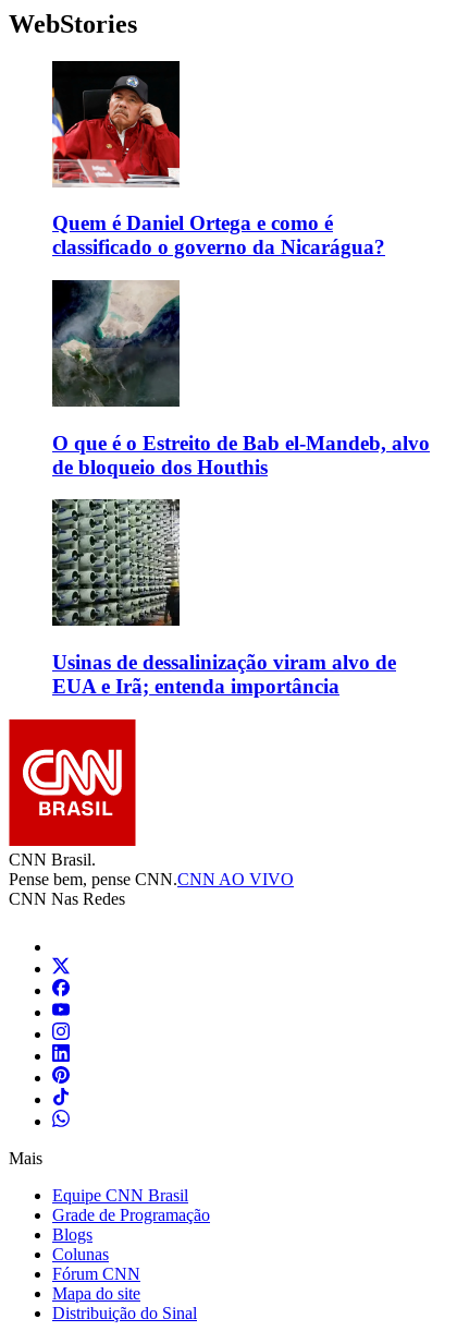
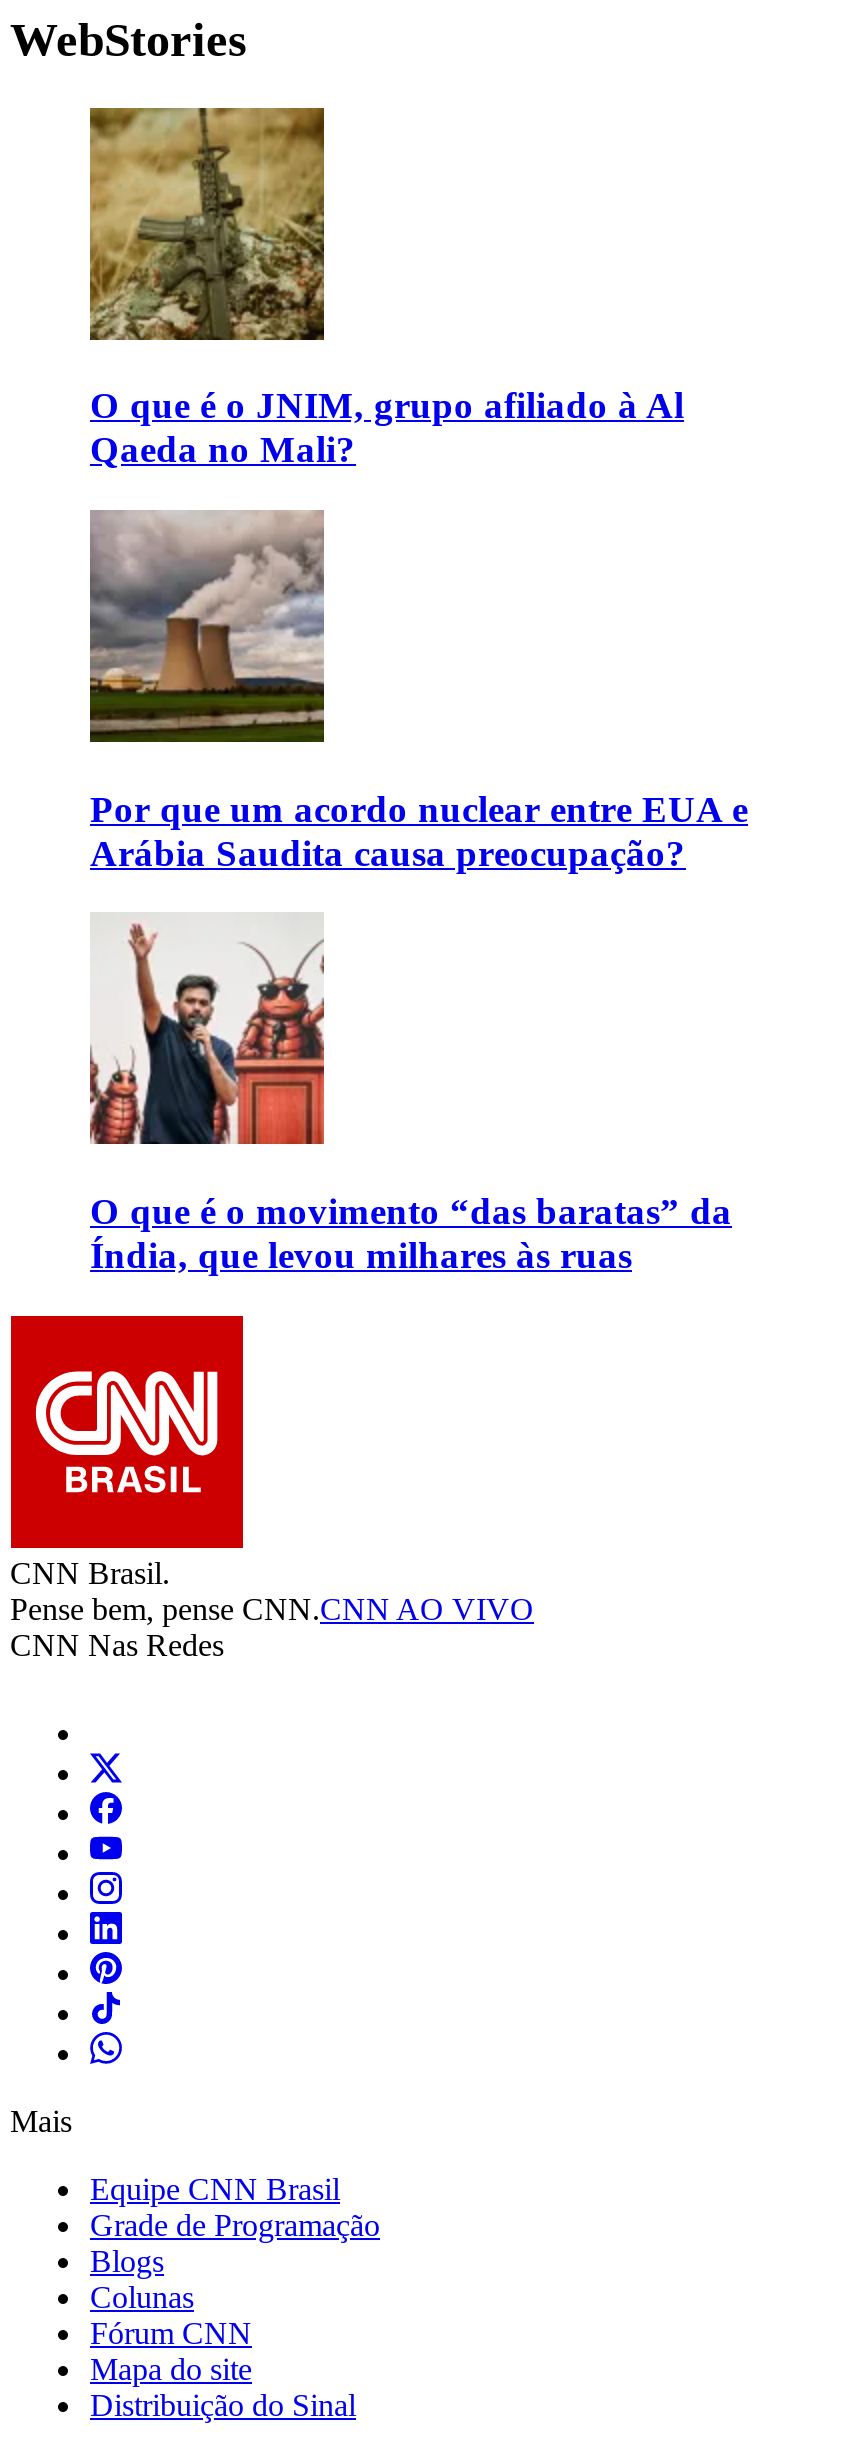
- [image]
- Quem é Daniel Ortega e como é
- classificado o governo da Nicarágua?
+ [image]
+ O que é o JNIM, grupo afiliado à Al
+ Qaeda no Mali?

- [image]
- O que é o Estreito de Bab el-Mandeb, alvo
- de bloqueio dos Houthis
+ [image]
+ Por que um acordo nuclear entre EUA e
+ Arábia Saudita causa preocupação?

- [image]
- Usinas de dessalinização viram alvo de
- EUA e Irã; entenda importância
+ [image]
+ O que é o movimento “das baratas” da
+ Índia, que levou milhares às ruas
